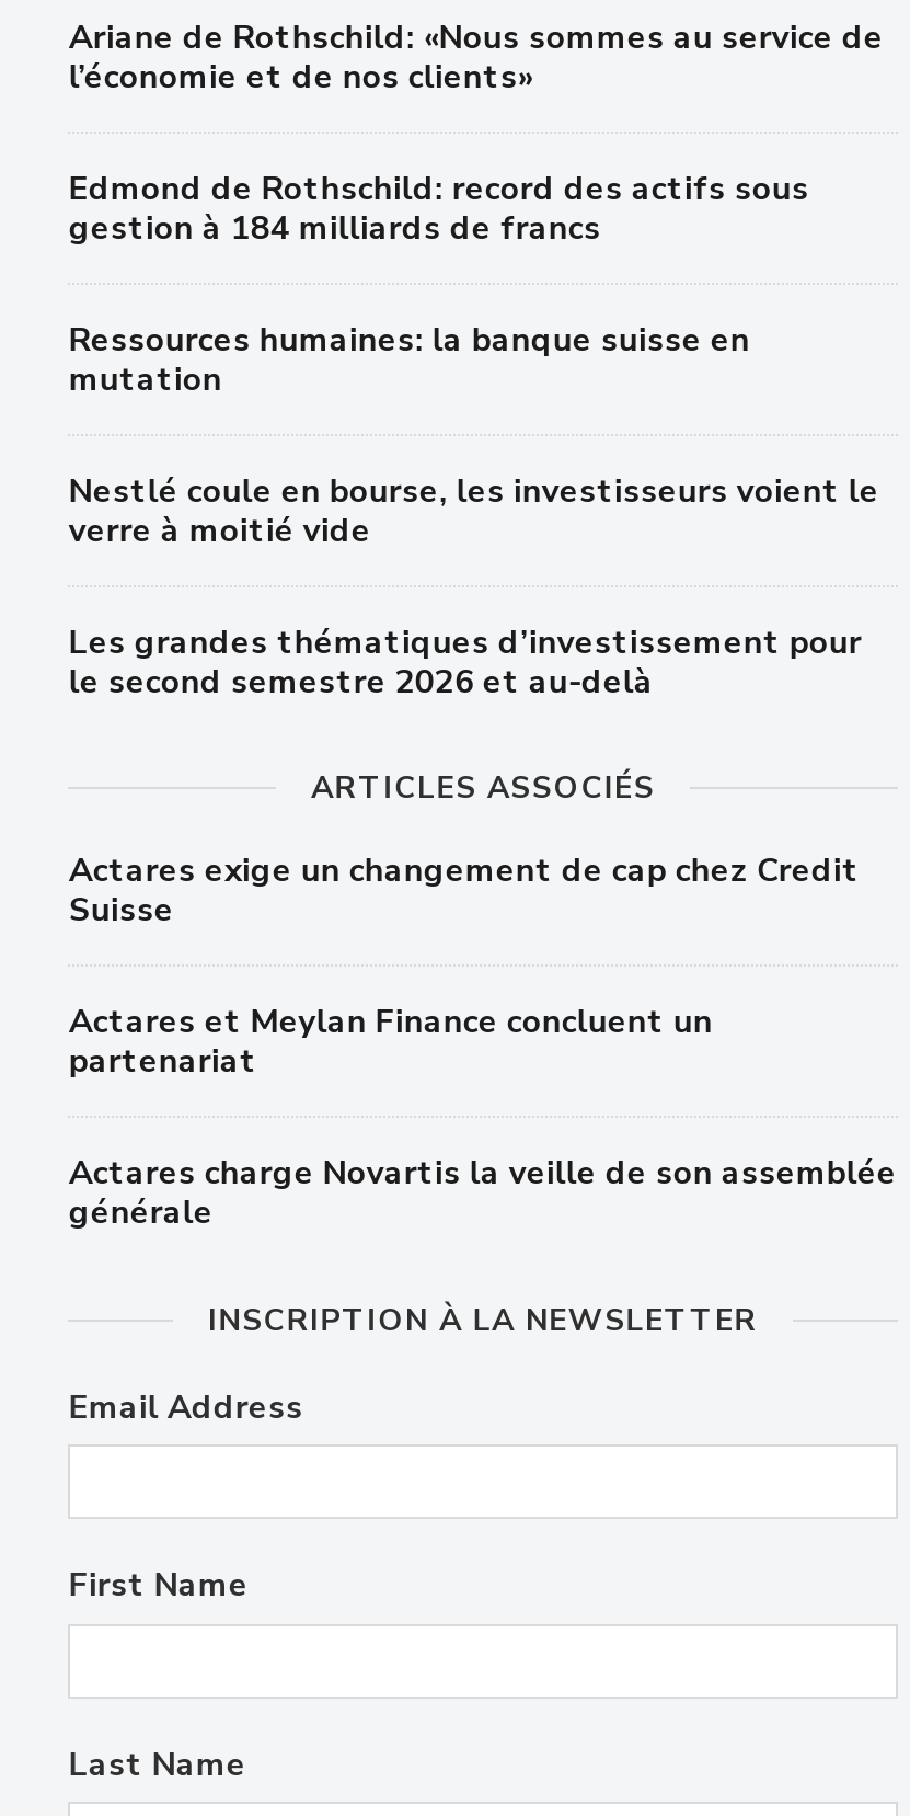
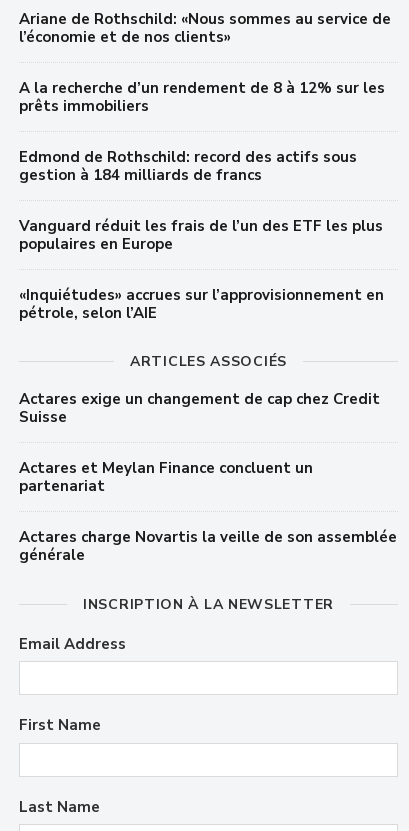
+ A la recherche d’un rendement de 8 à 12% sur les
+ prêts immobiliers

moved down: Edmond de Rothschild: record des actifs sous | gestion à 184 milliards de francs

- Ressources humaines: la banque suisse en
- mutation
- Nestlé coule en bourse, les investisseurs voient le
- verre à moitié vide
- Les grandes thématiques d’investissement pour
- le second semestre 2026 et au-delà
+ Vanguard réduit les frais de l’un des ETF les plus
+ populaires en Europe
+ «Inquiétudes» accrues sur l’approvisionnement en
+ pétrole, selon l’AIE
